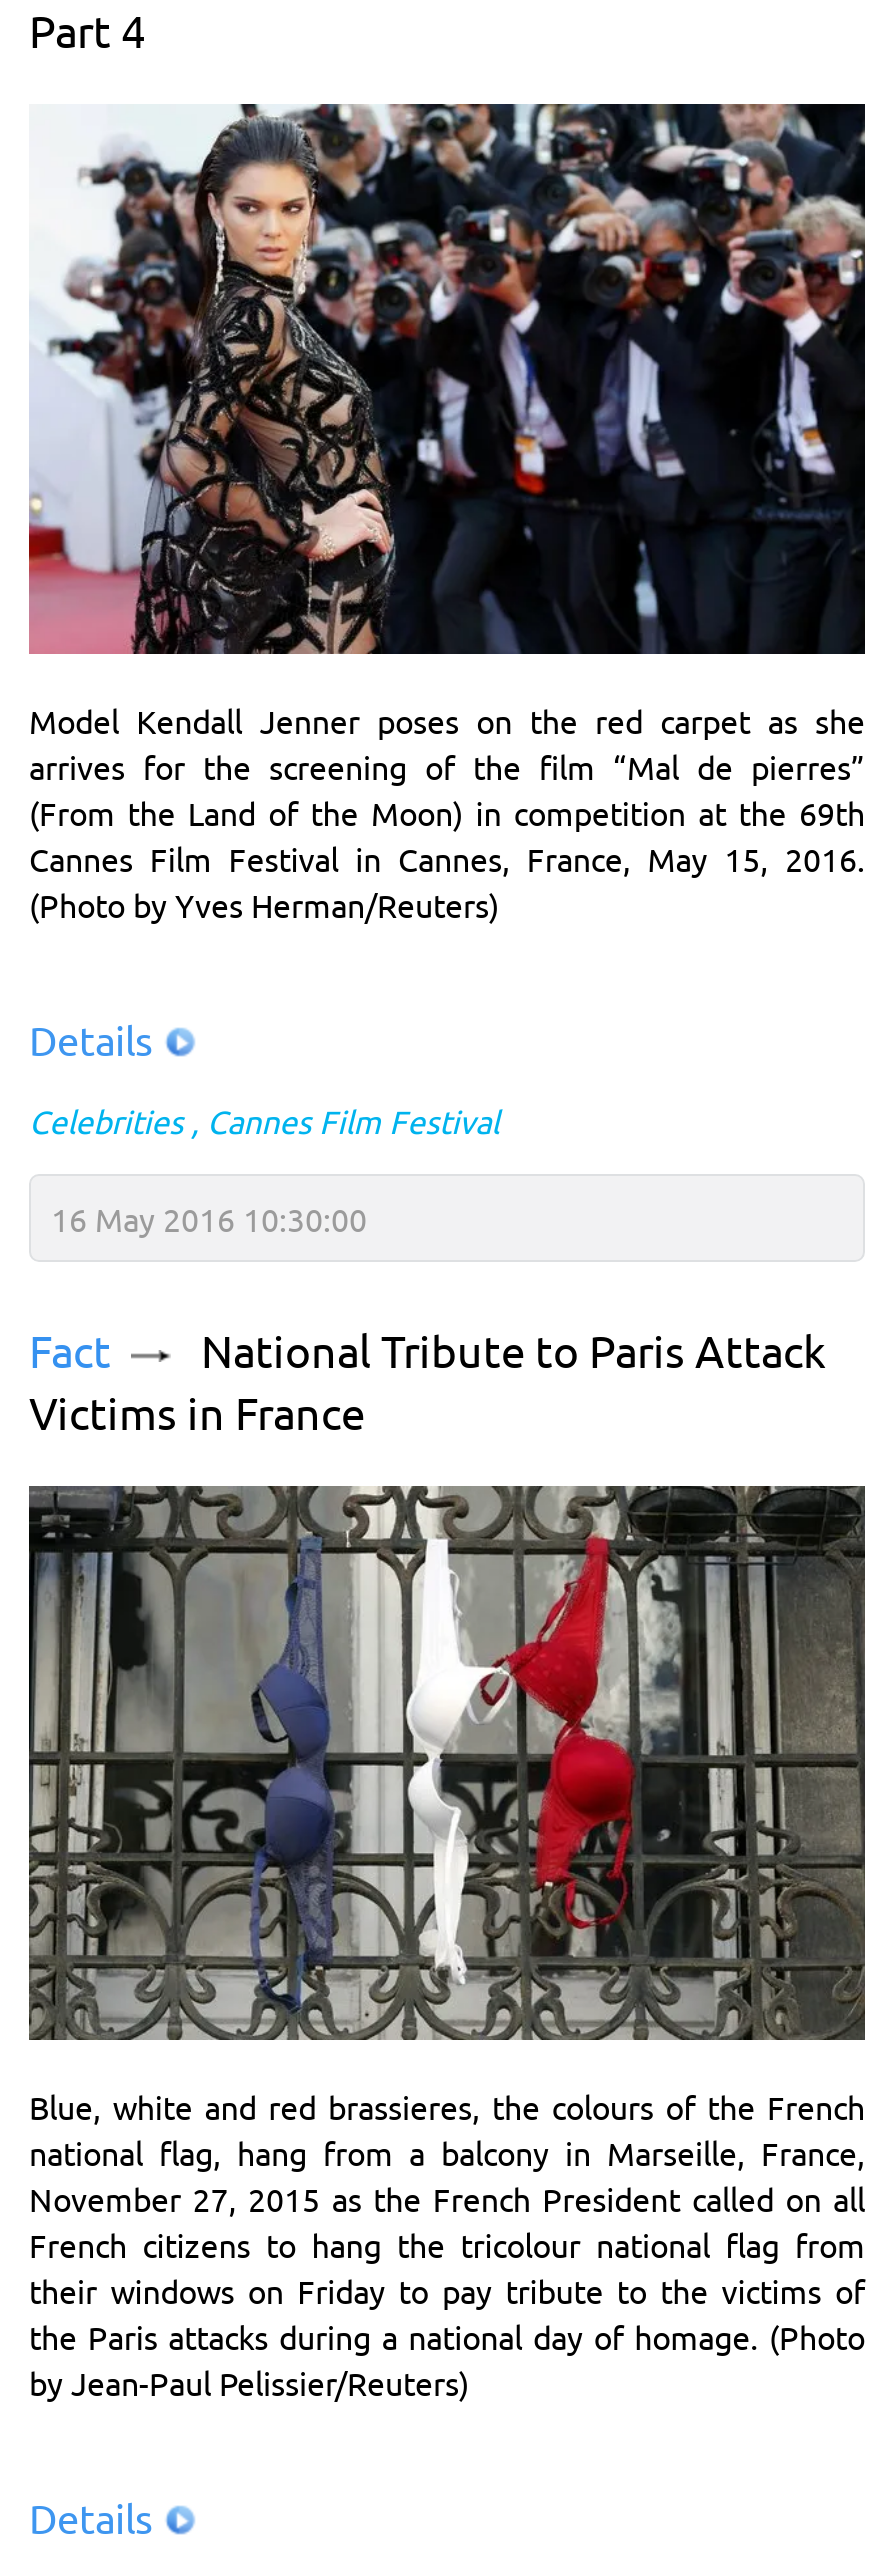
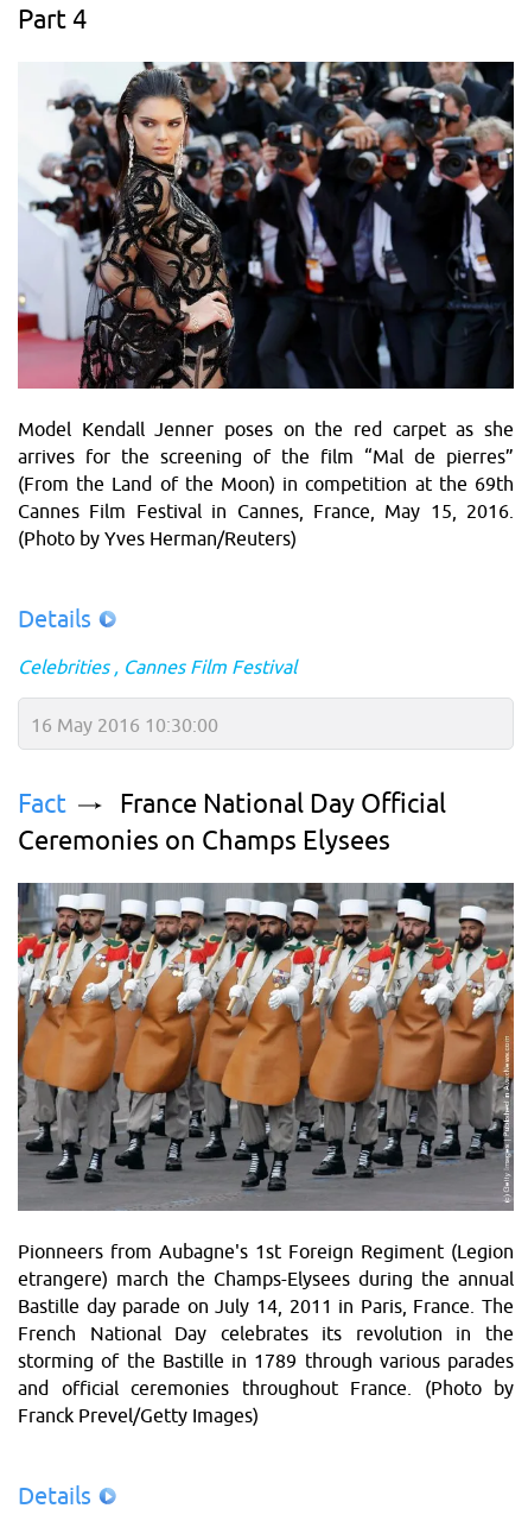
- National Tribute to Paris Attack
- Victims in France
+ France National Day Official
+ Ceremonies on Champs Elysees

- [image]
- Blue, white and red brassieres, the colours of the French
- national flag, hang from a balcony in Marseille, France,
- November 27, 2015 as the French President called on all
- French citizens to hang the tricolour national flag from
- their windows on Friday to pay tribute to the victims of
- the Paris attacks during a national day of homage. (Photo
- by Jean-Paul Pelissier/Reuters)
+ [image]
+ Pionneers from Aubagne's 1st Foreign Regiment (Legion
+ etrangere) march the Champs-Elysees during the annual
+ Bastille day parade on July 14, 2011 in Paris, France. The
+ French National Day celebrates its revolution in the
+ storming of the Bastille in 1789 through various parades
+ and official ceremonies throughout France. (Photo by
+ Franck Prevel/Getty Images)
